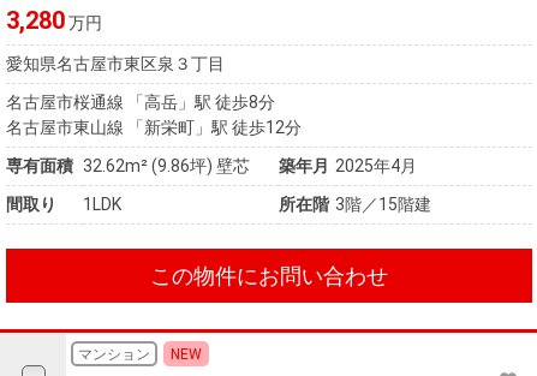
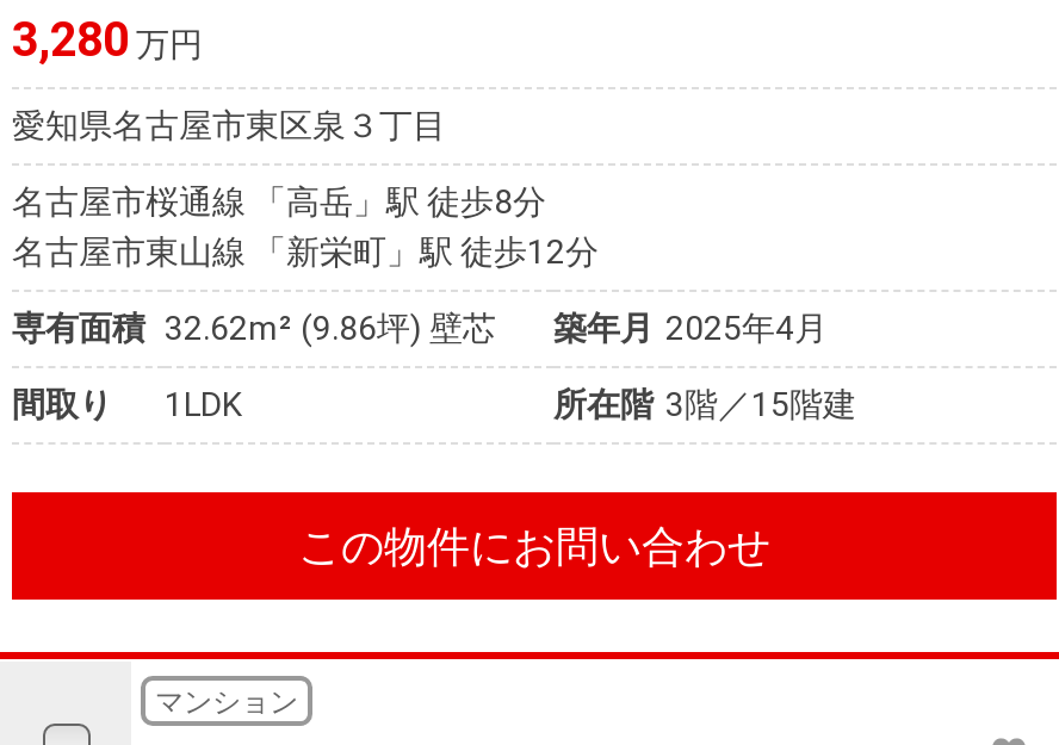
- NEW
